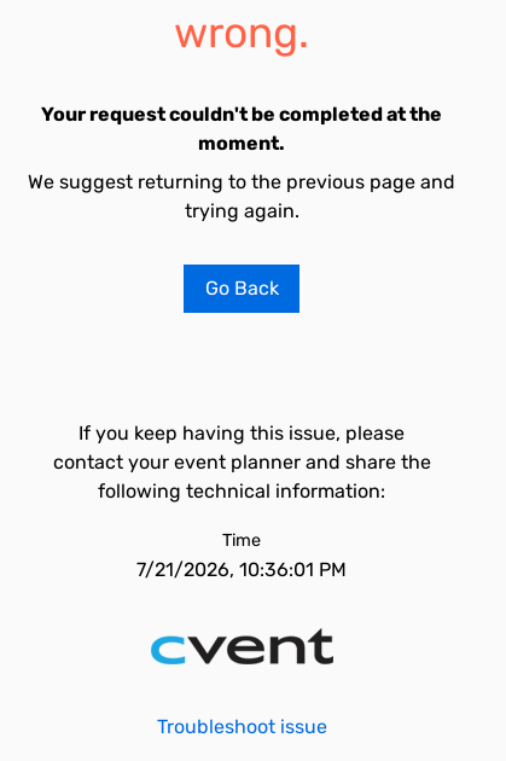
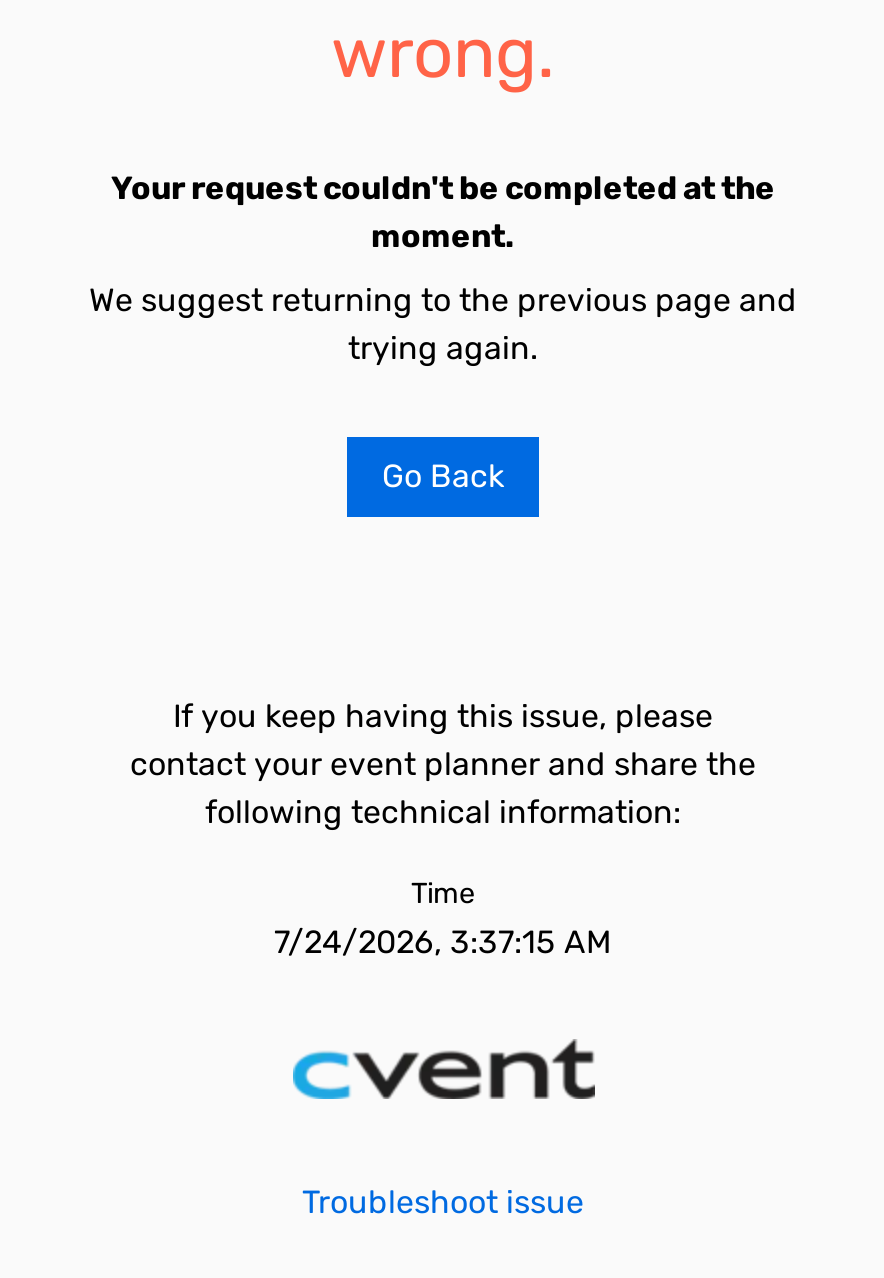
- 7/21/2026, 10:36:01 PM
+ 7/24/2026, 3:37:15 AM
